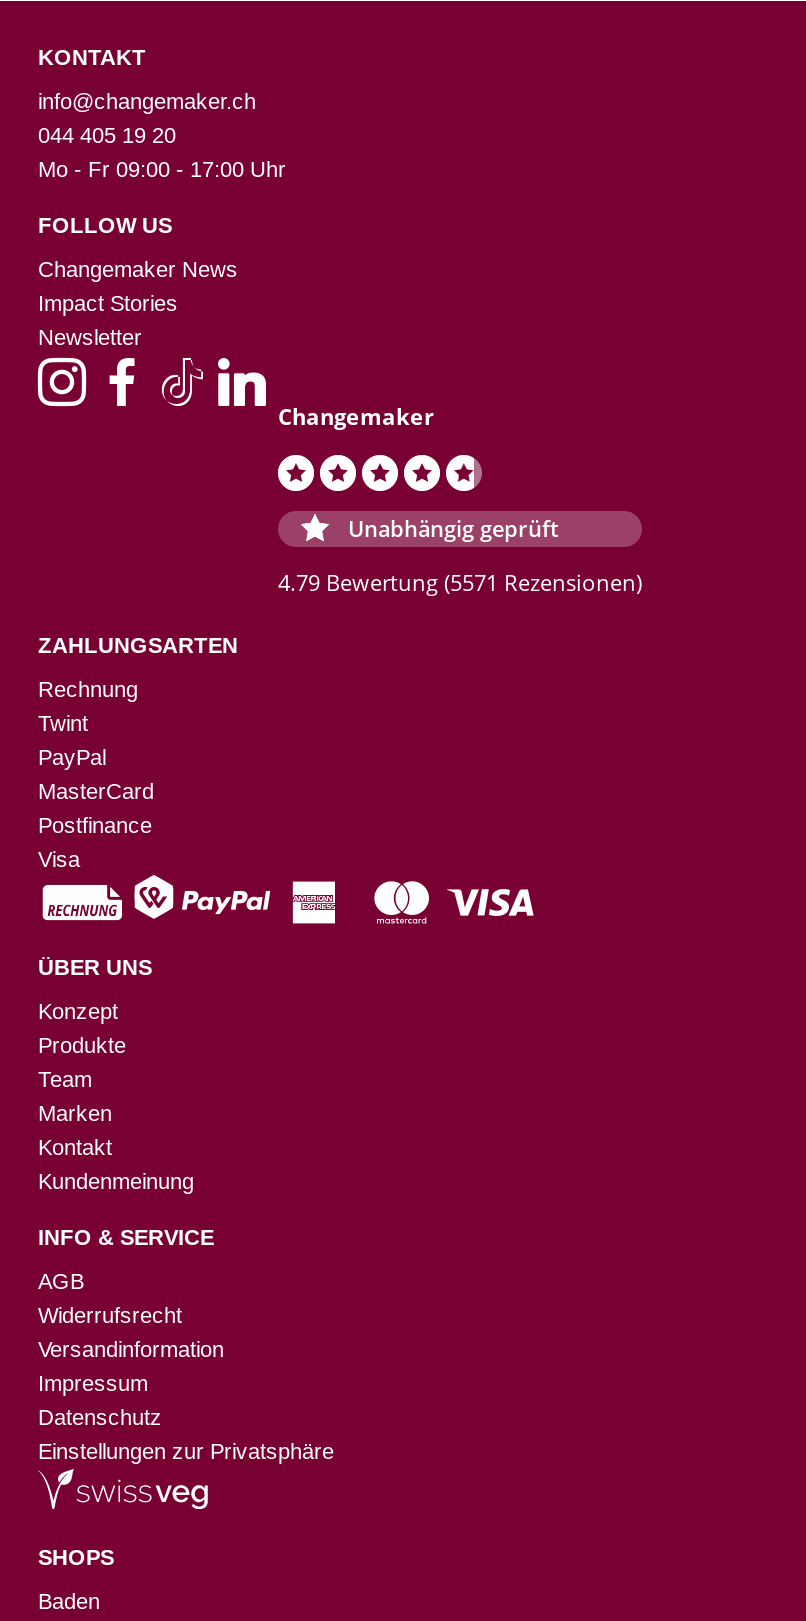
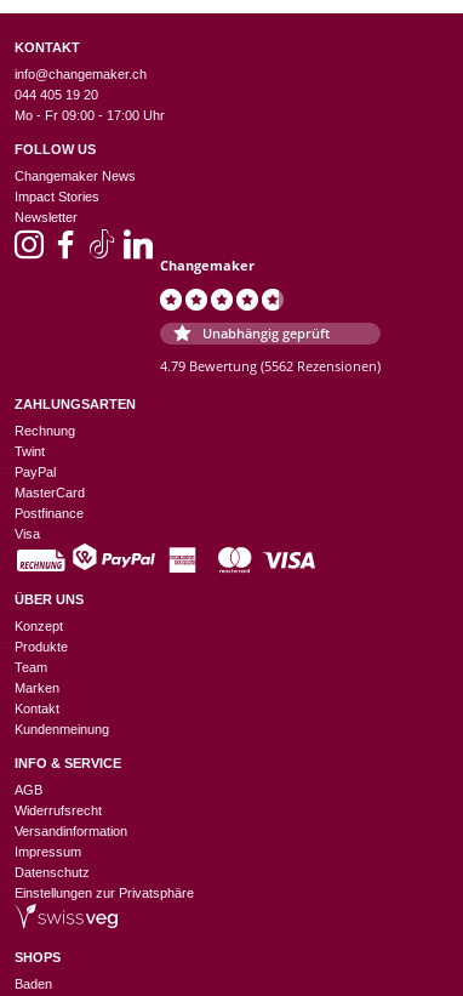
- 4.79 Bewertung (5571 Rezensionen)
+ 4.79 Bewertung (5562 Rezensionen)
